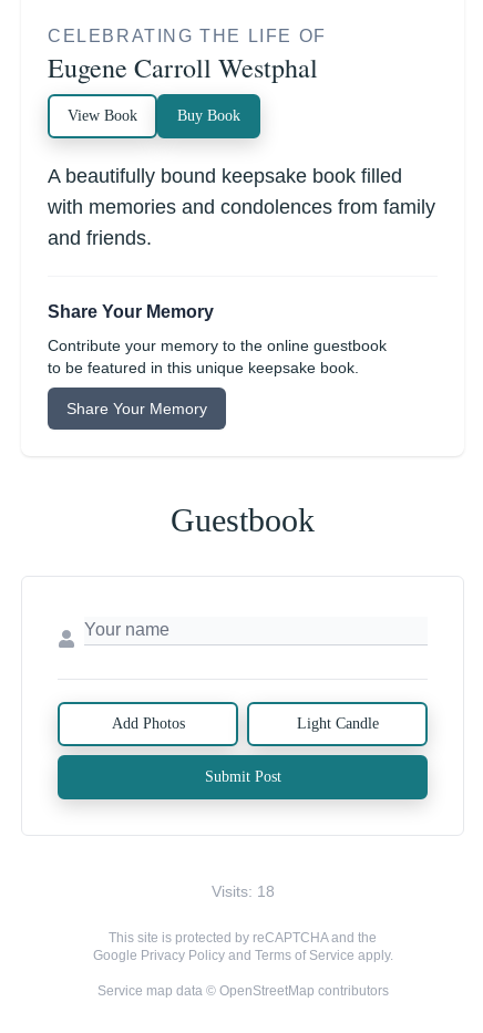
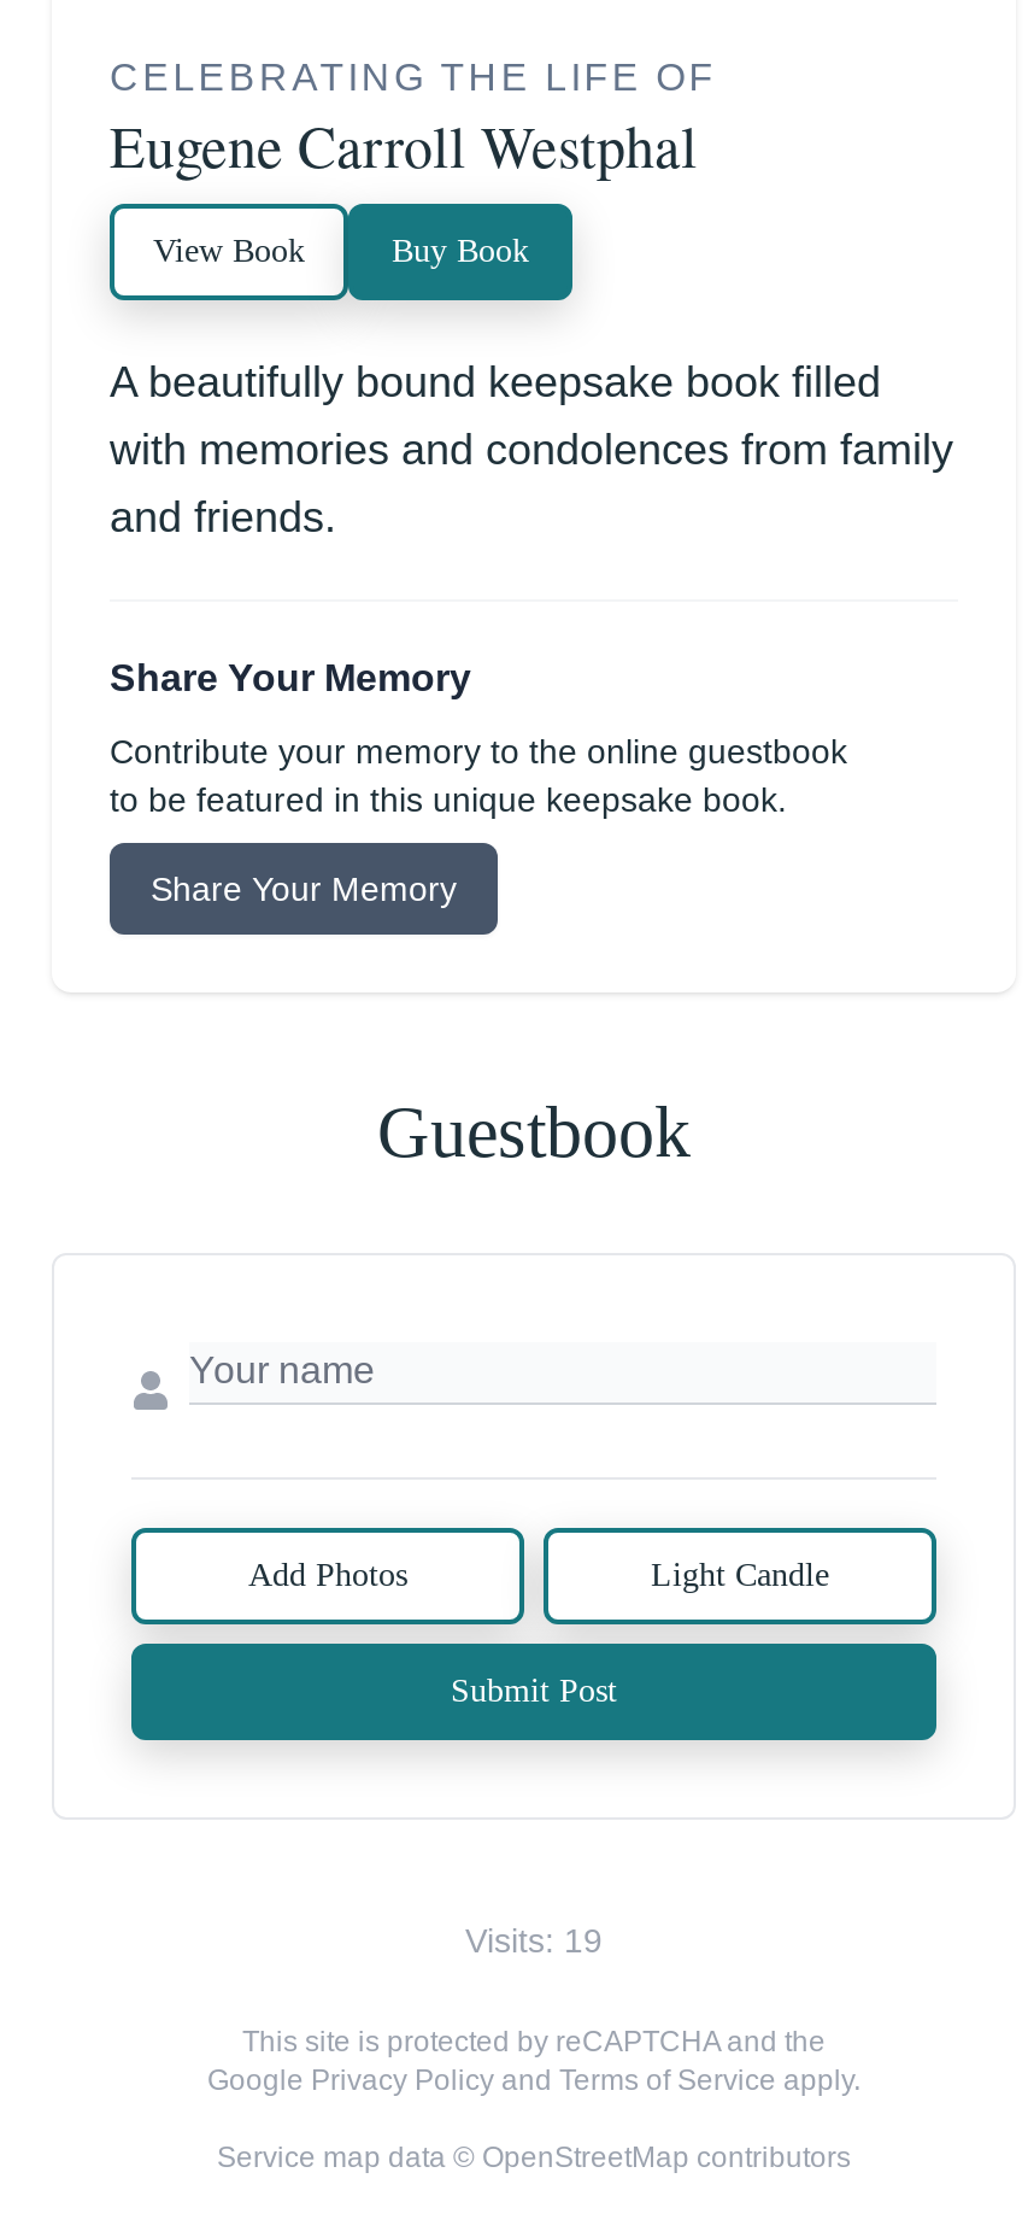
- Visits: 18
+ Visits: 19
